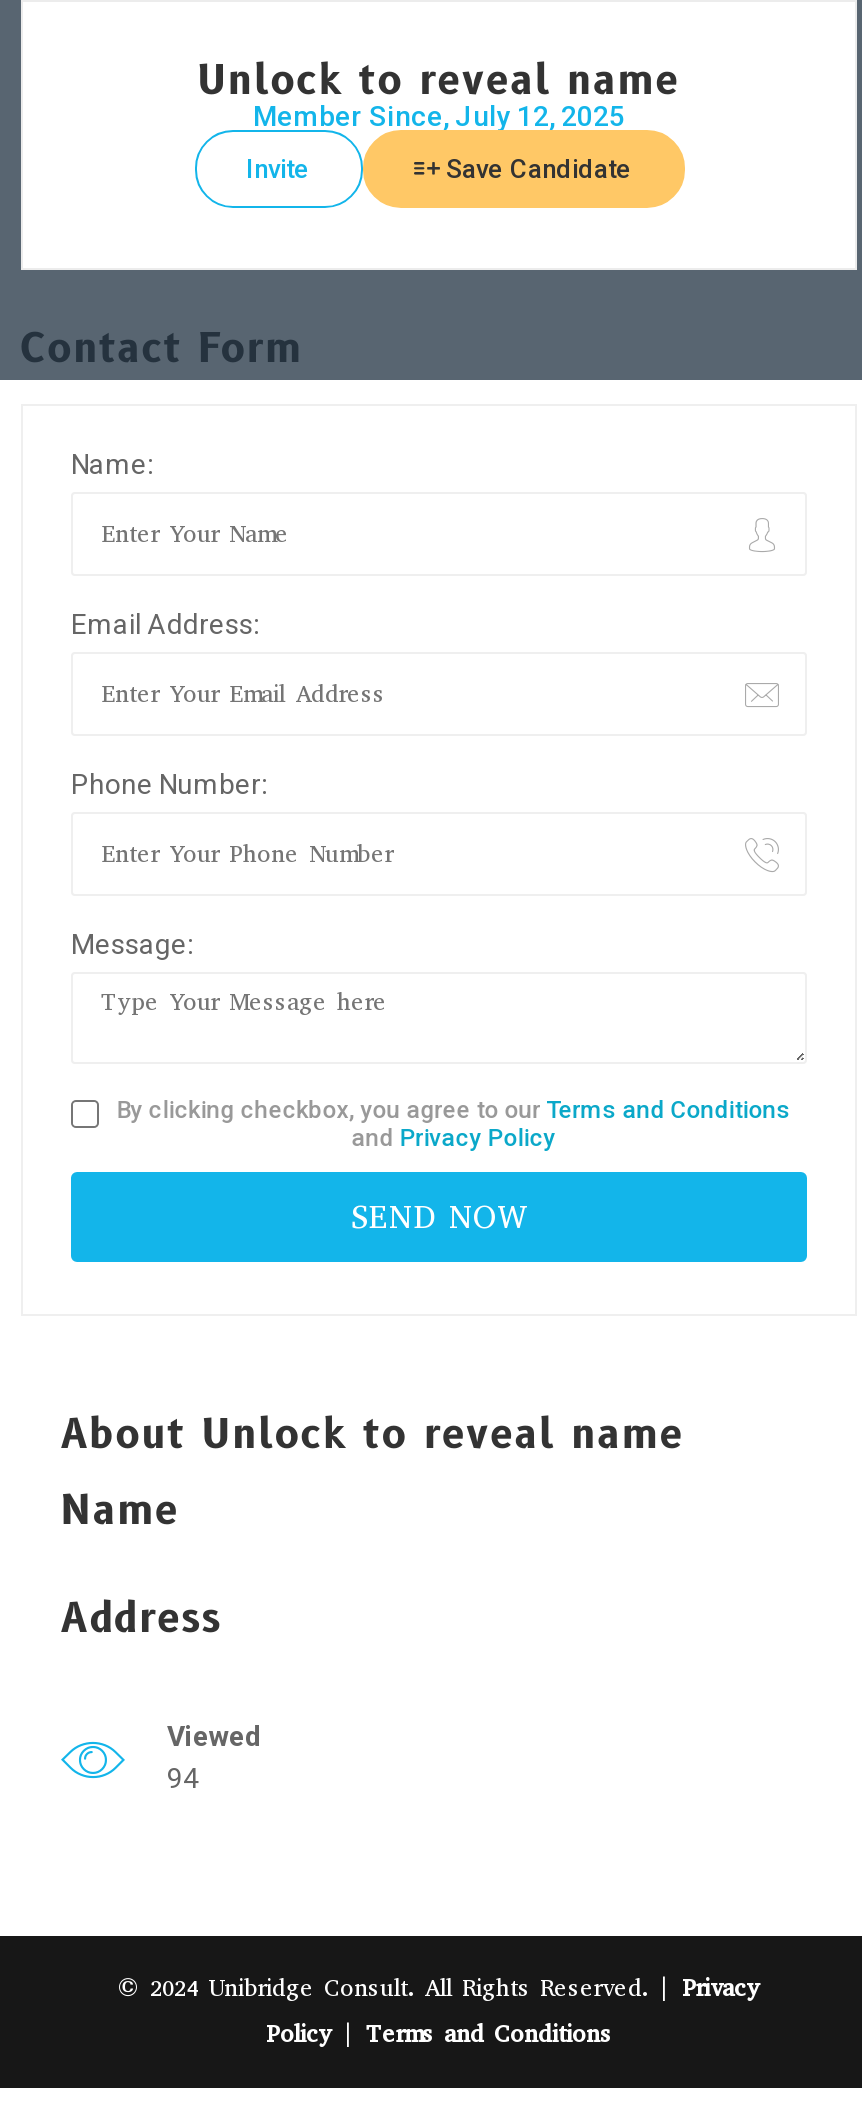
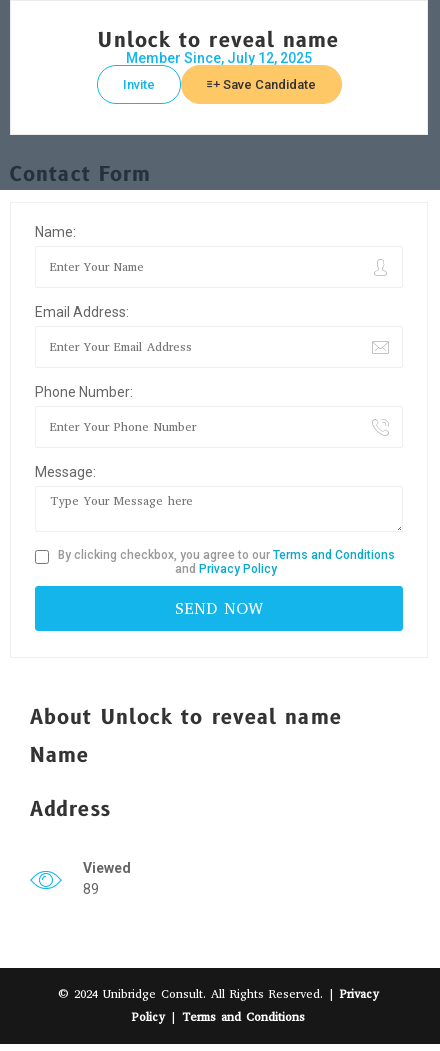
- 94
+ 89
